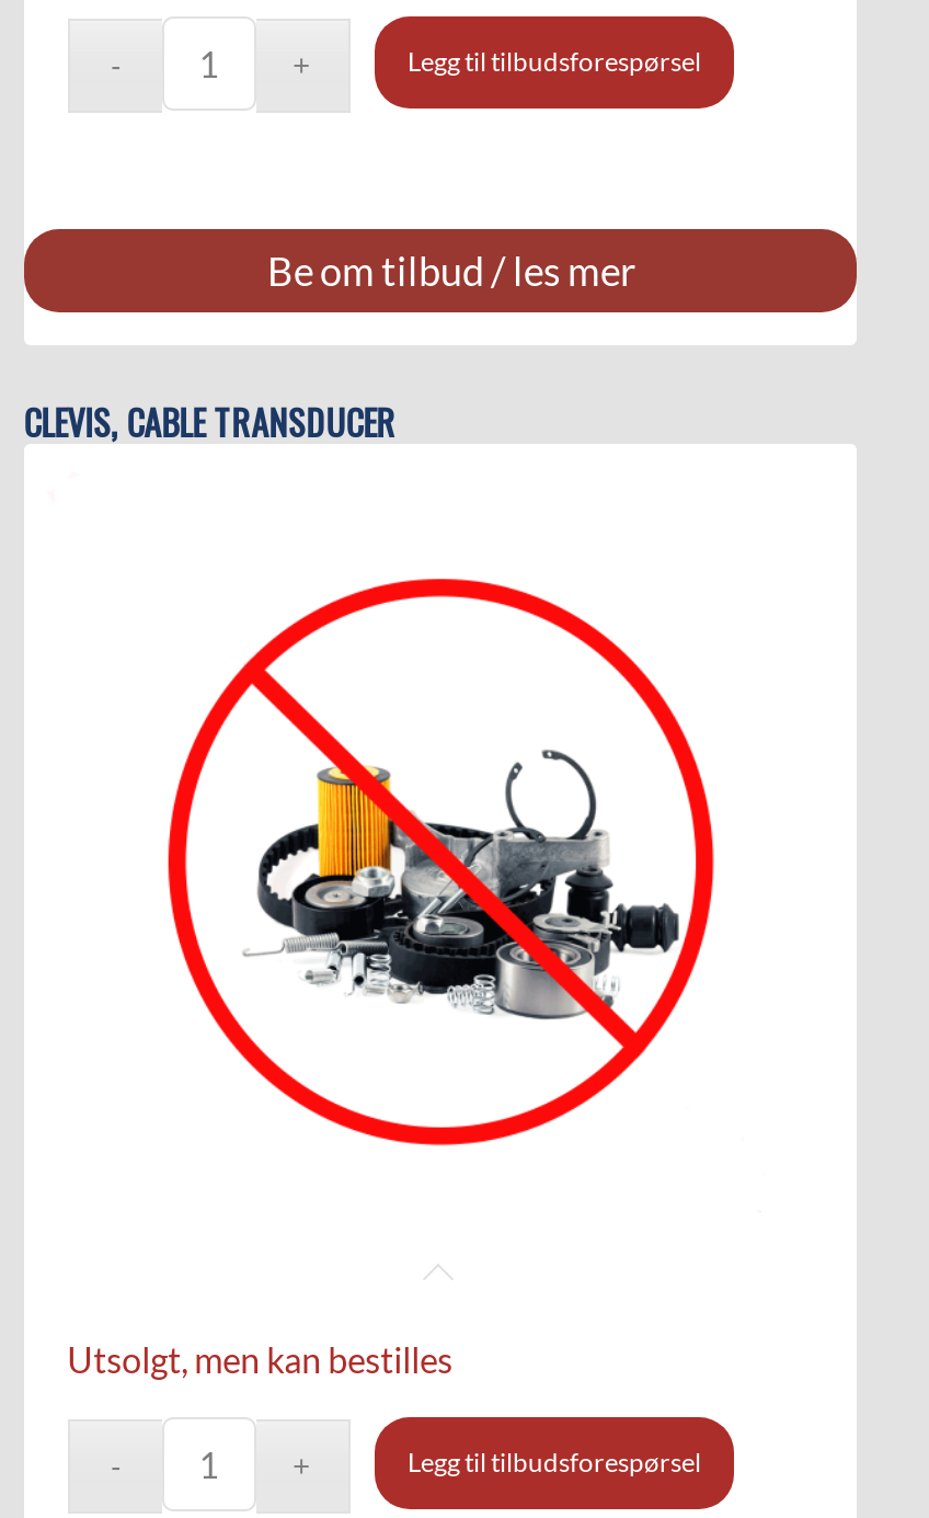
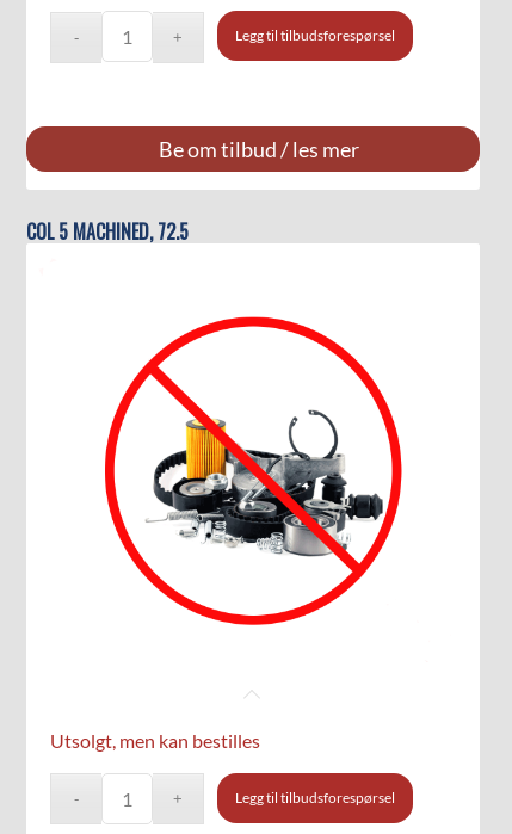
- CLEVIS, CABLE TRANSDUCER
+ COL 5 MACHINED, 72.5
